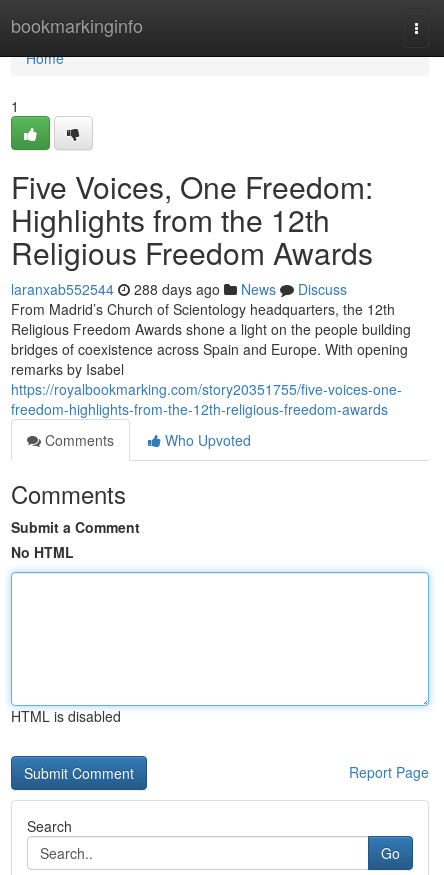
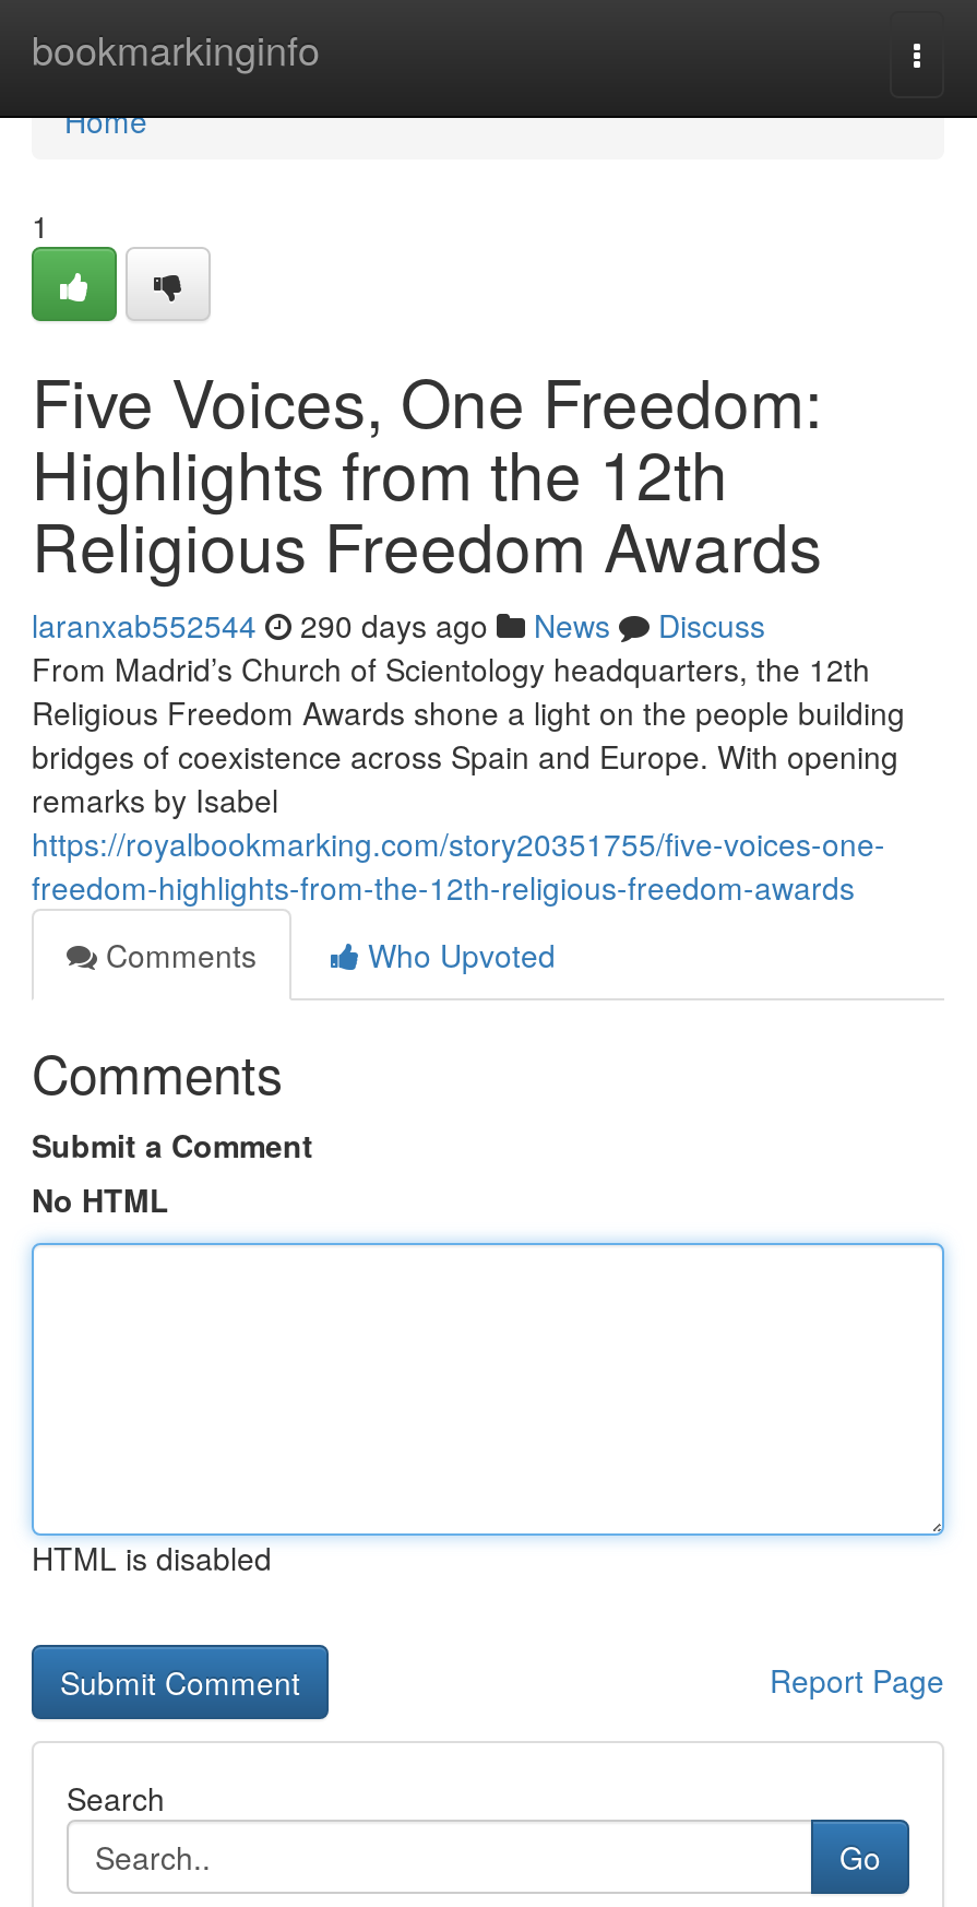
- laranxab552544 288 days ago News Discuss
+ laranxab552544 290 days ago News Discuss
